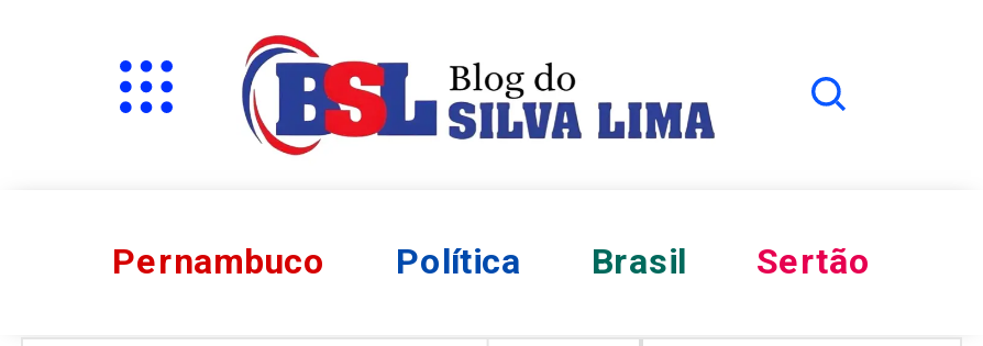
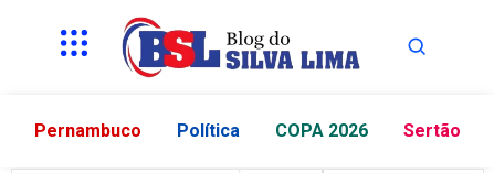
- Brasil
+ COPA 2026
